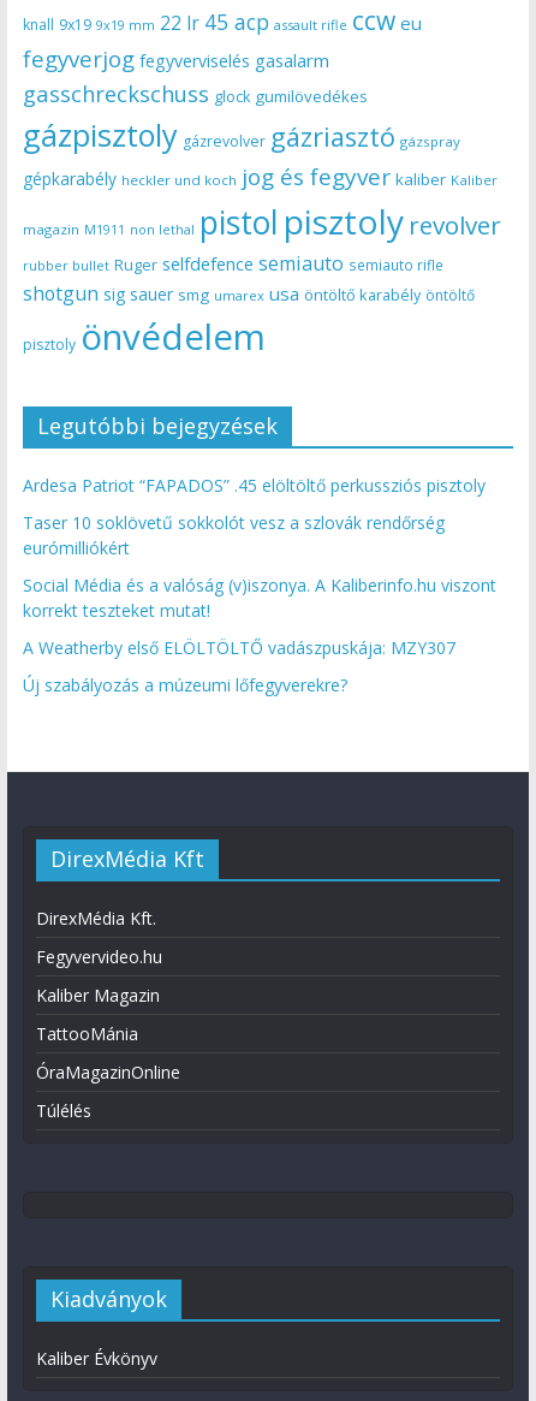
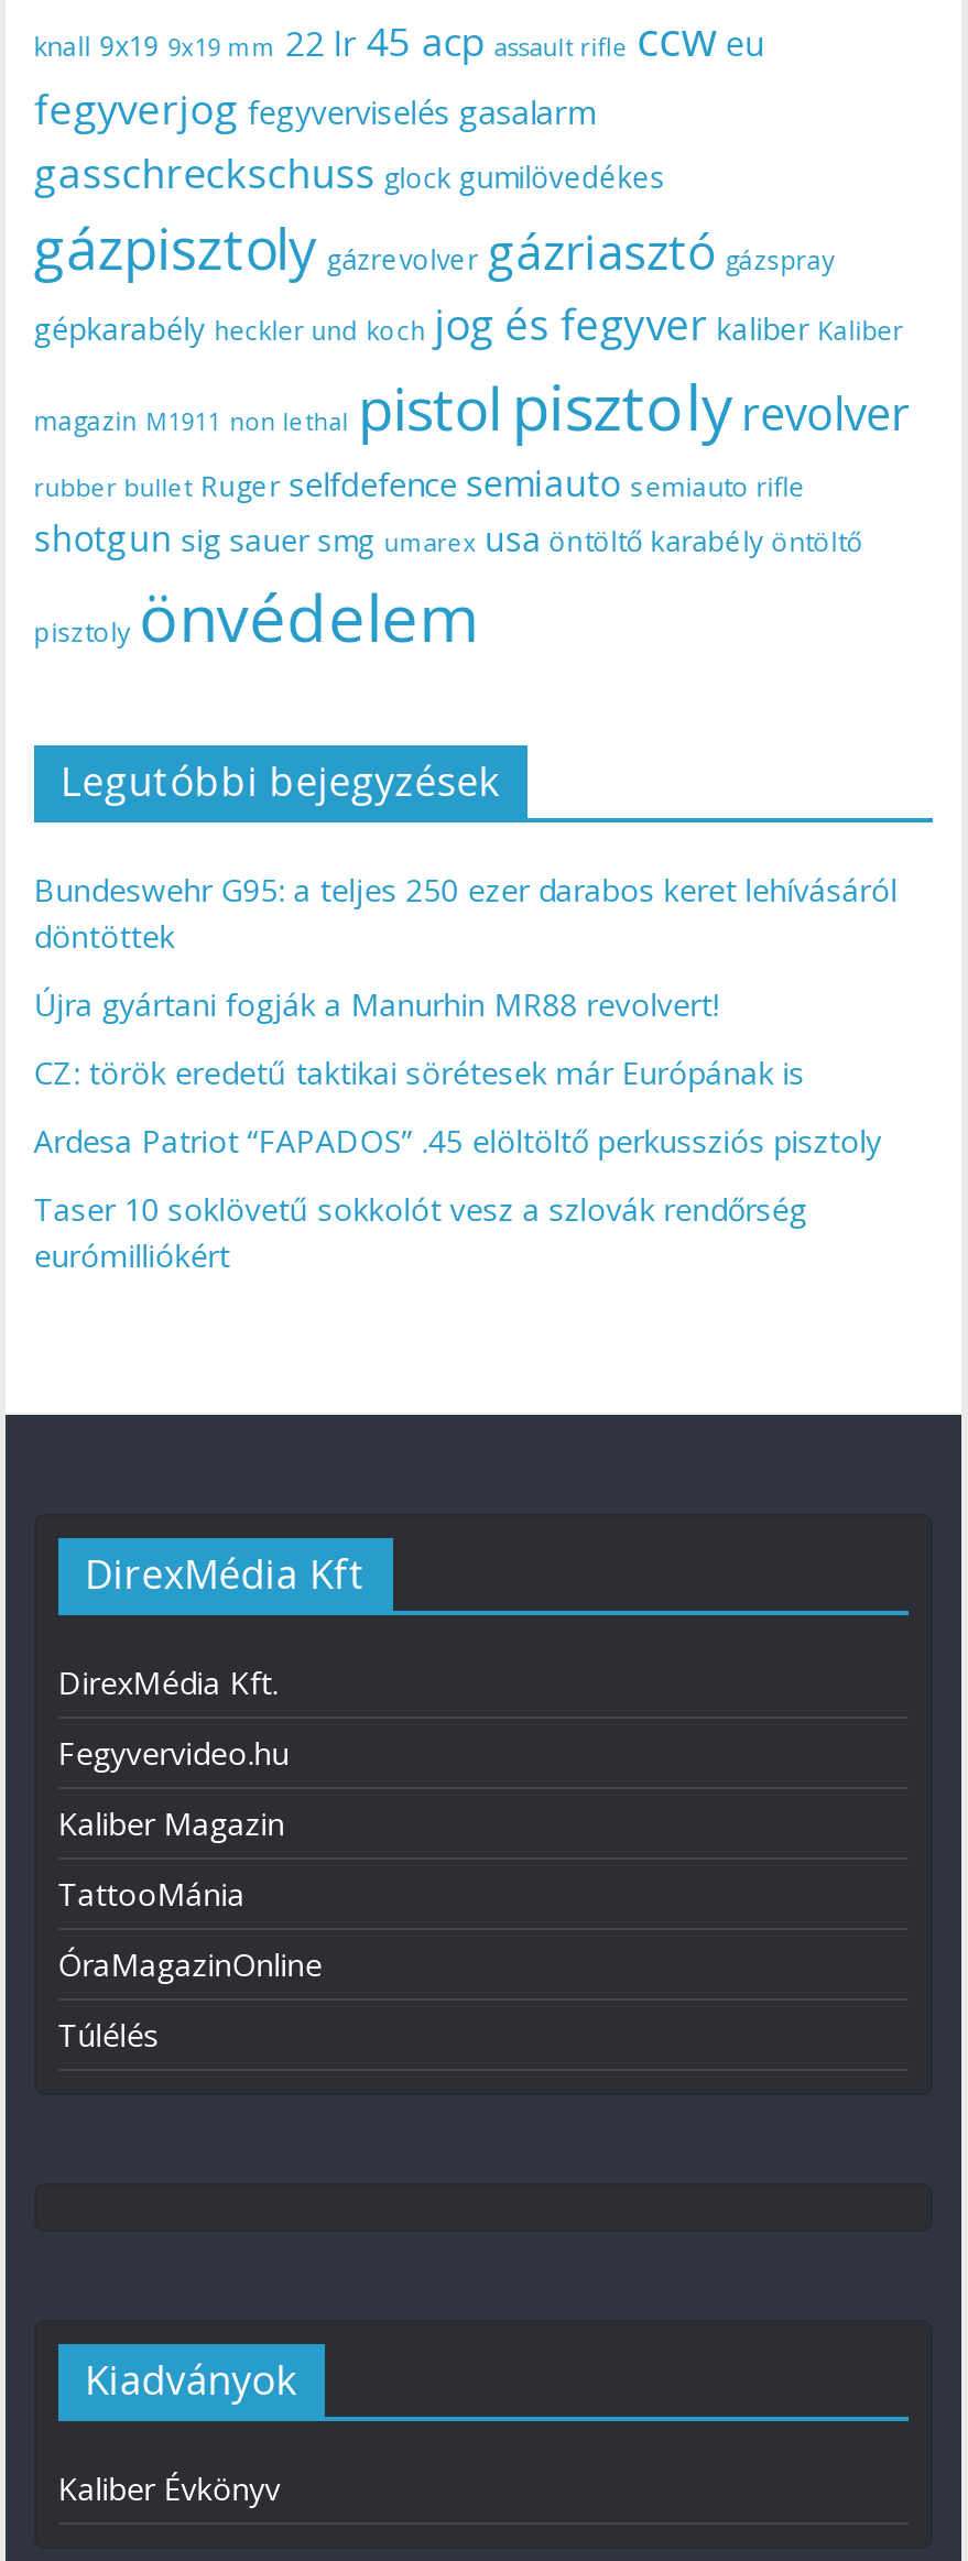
+ Bundeswehr G95: a teljes 250 ezer darabos keret lehívásáról
+ döntöttek
+ Újra gyártani fogják a Manurhin MR88 revolvert!
+ CZ: török eredetű taktikai sörétesek már Európának is

moved down: Ardesa Patriot “FAPADOS” .45 elöltöltő perkussziós pisztoly | Taser 10 soklövetű sokkolót vesz a szlovák rendőrség | eurómilliókért

- Social Média és a valóság (v)iszonya. A Kaliberinfo.hu viszont
- korrekt teszteket mutat!
- A Weatherby első ELÖLTÖLTŐ vadászpuskája: MZY307
- Új szabályozás a múzeumi lőfegyverekre?
